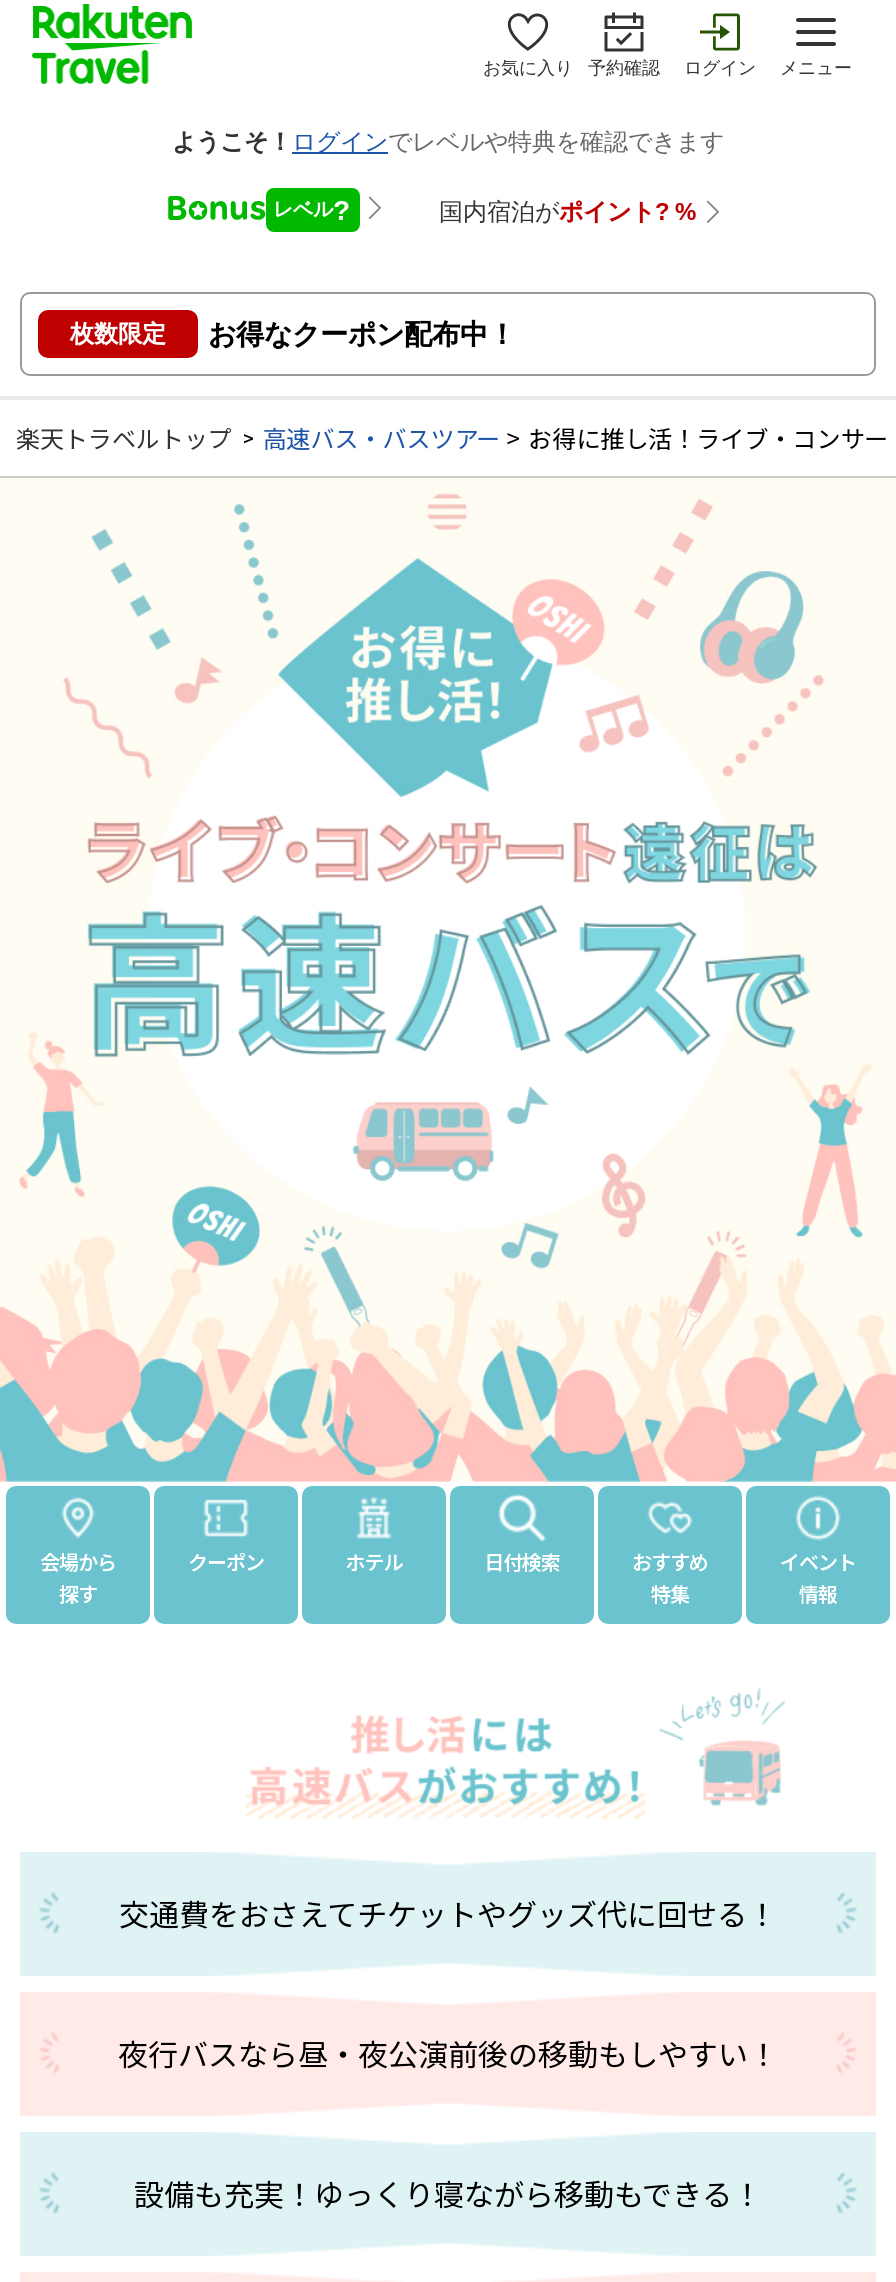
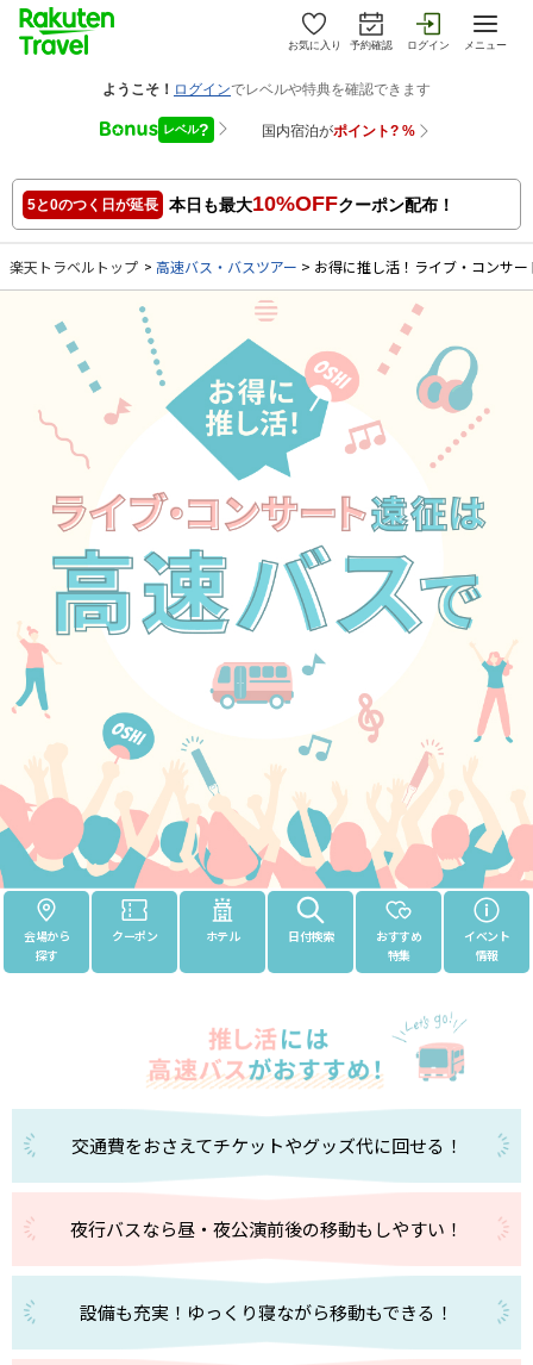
- 枚数限定
- お得なクーポン配布中！
+ 5と0のつく日が延長
+ 本日も最大10%OFFクーポン配布！
